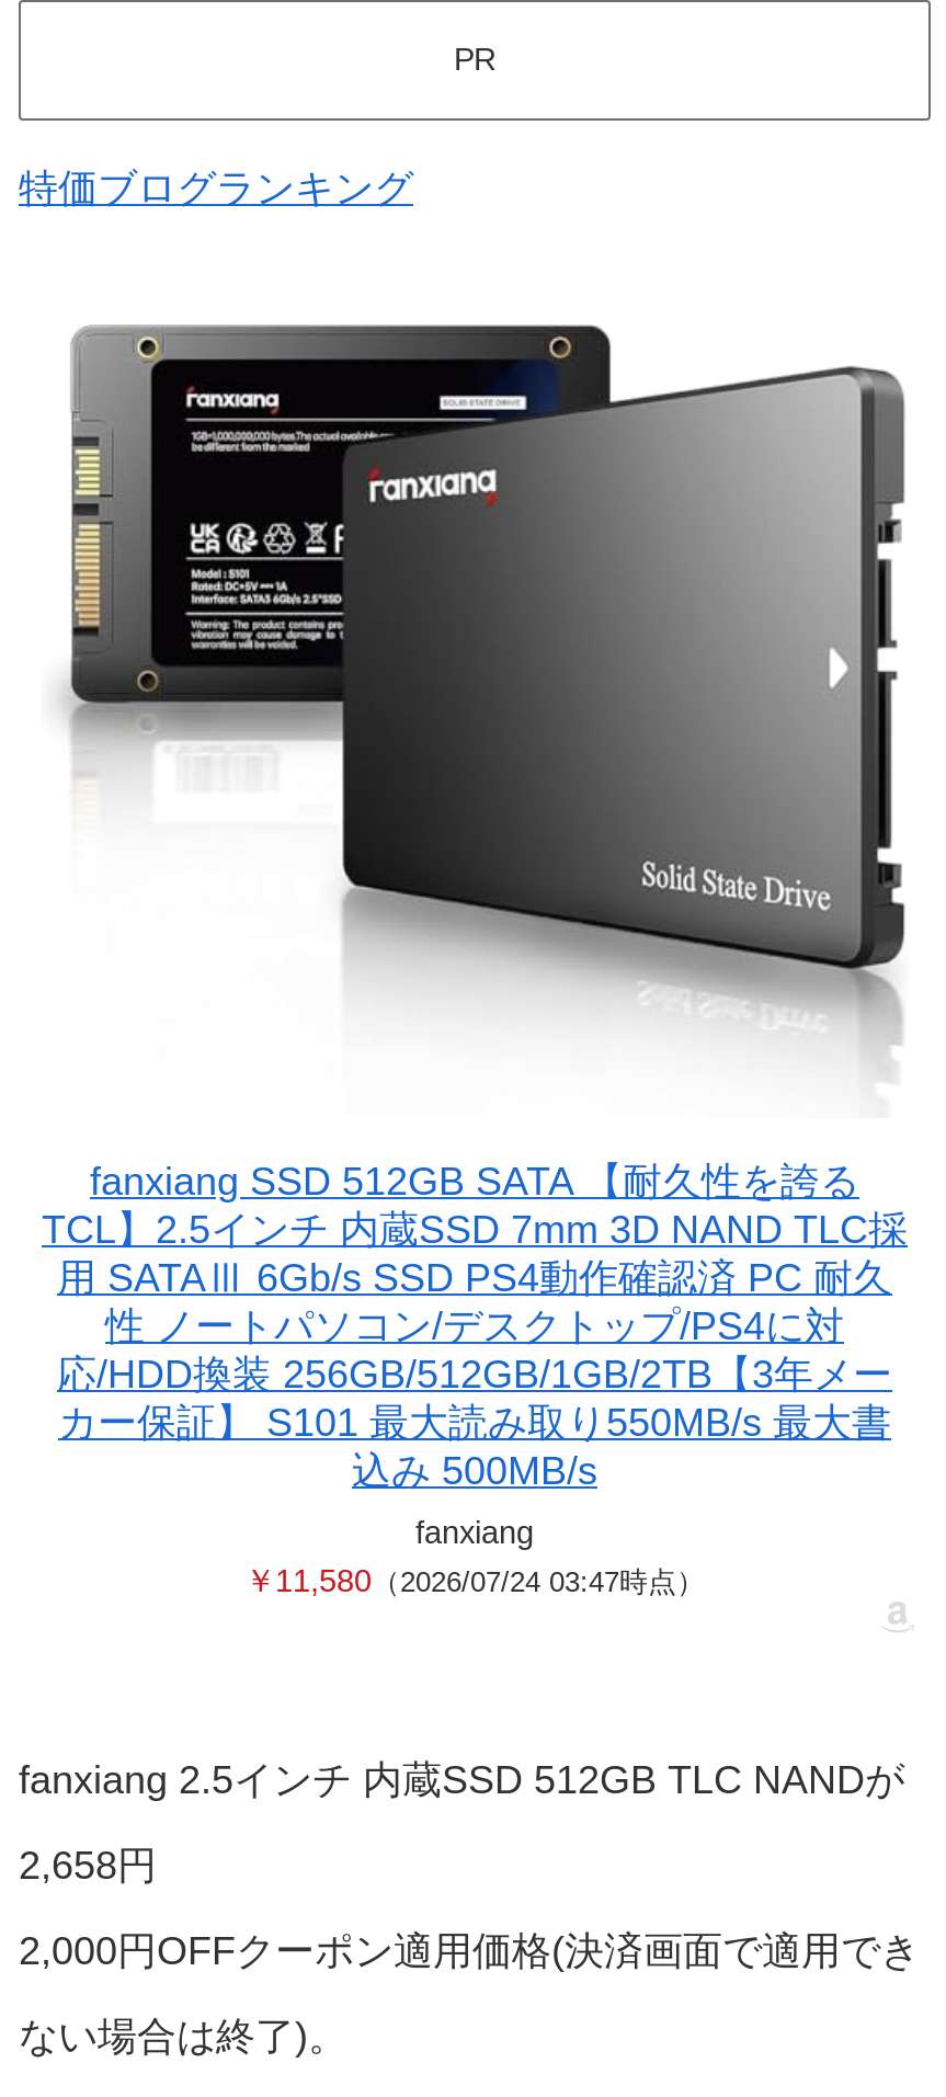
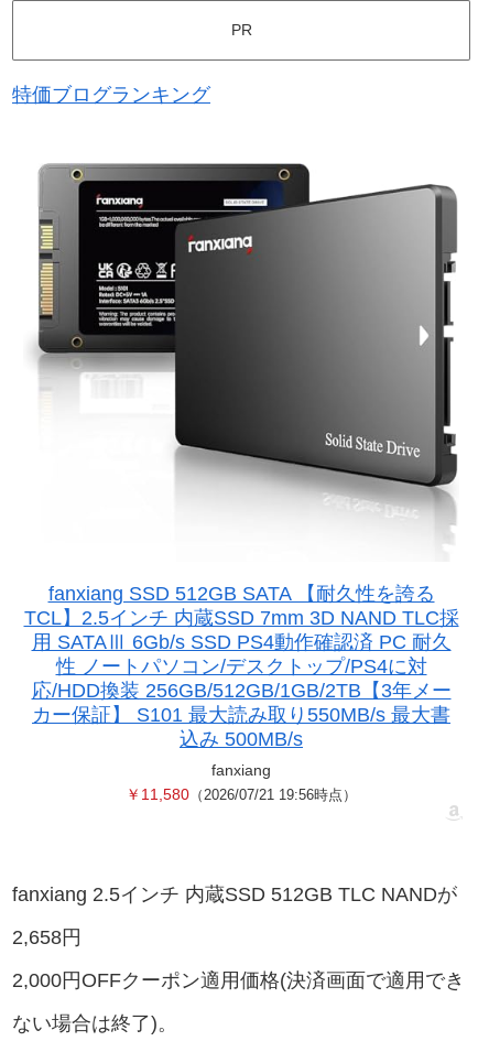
- ￥11,580（2026/07/24 03:47時点）
+ ￥11,580（2026/07/21 19:56時点）
